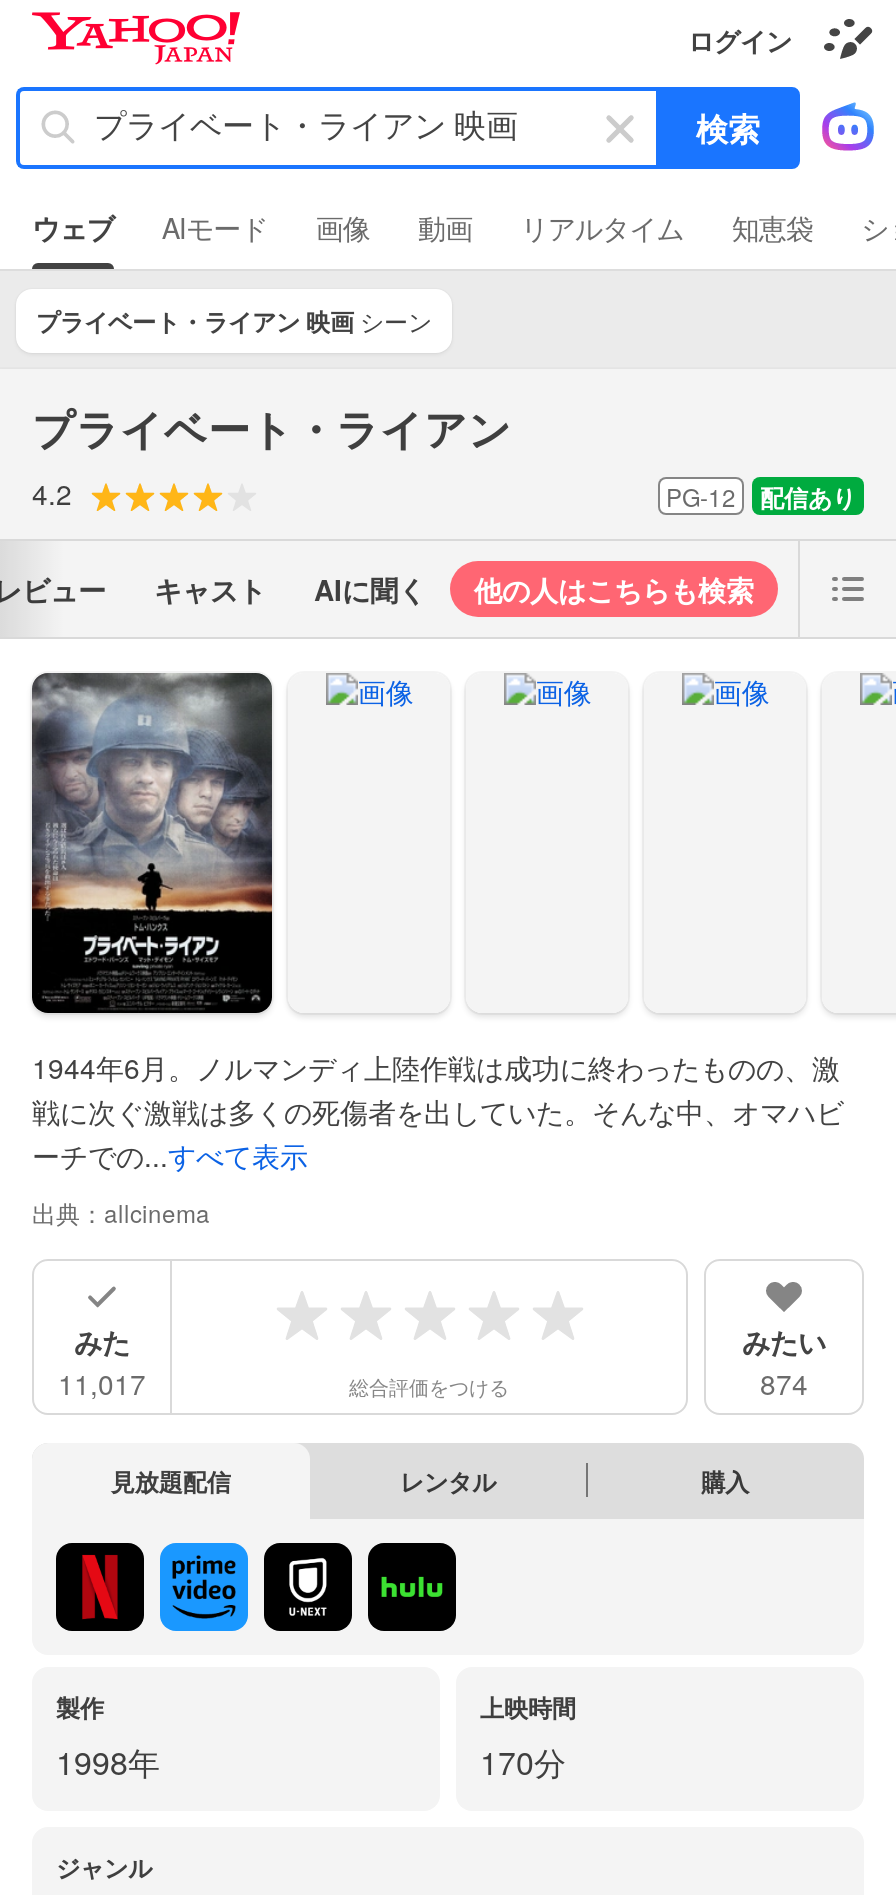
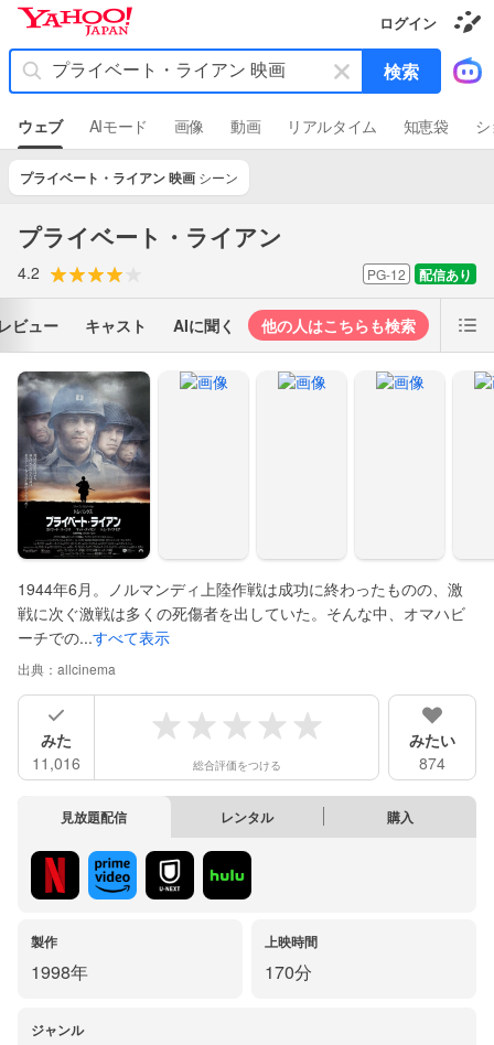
- 11,017
+ 11,016
